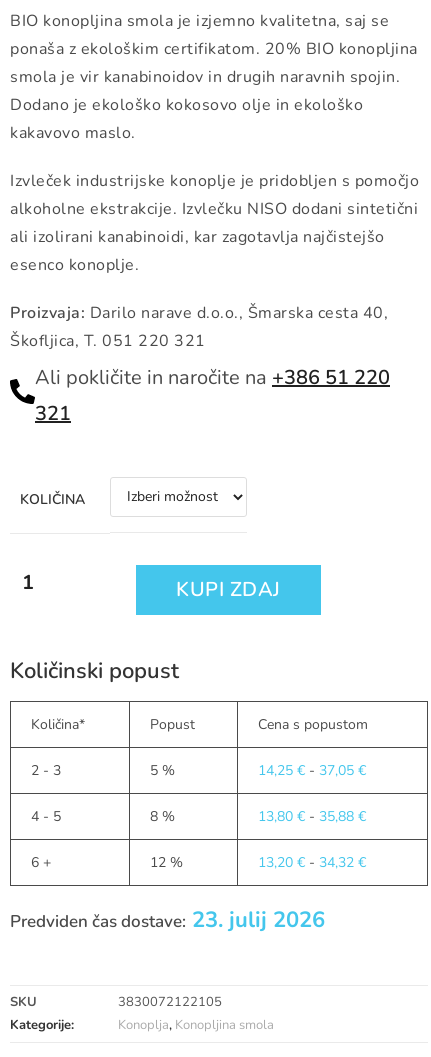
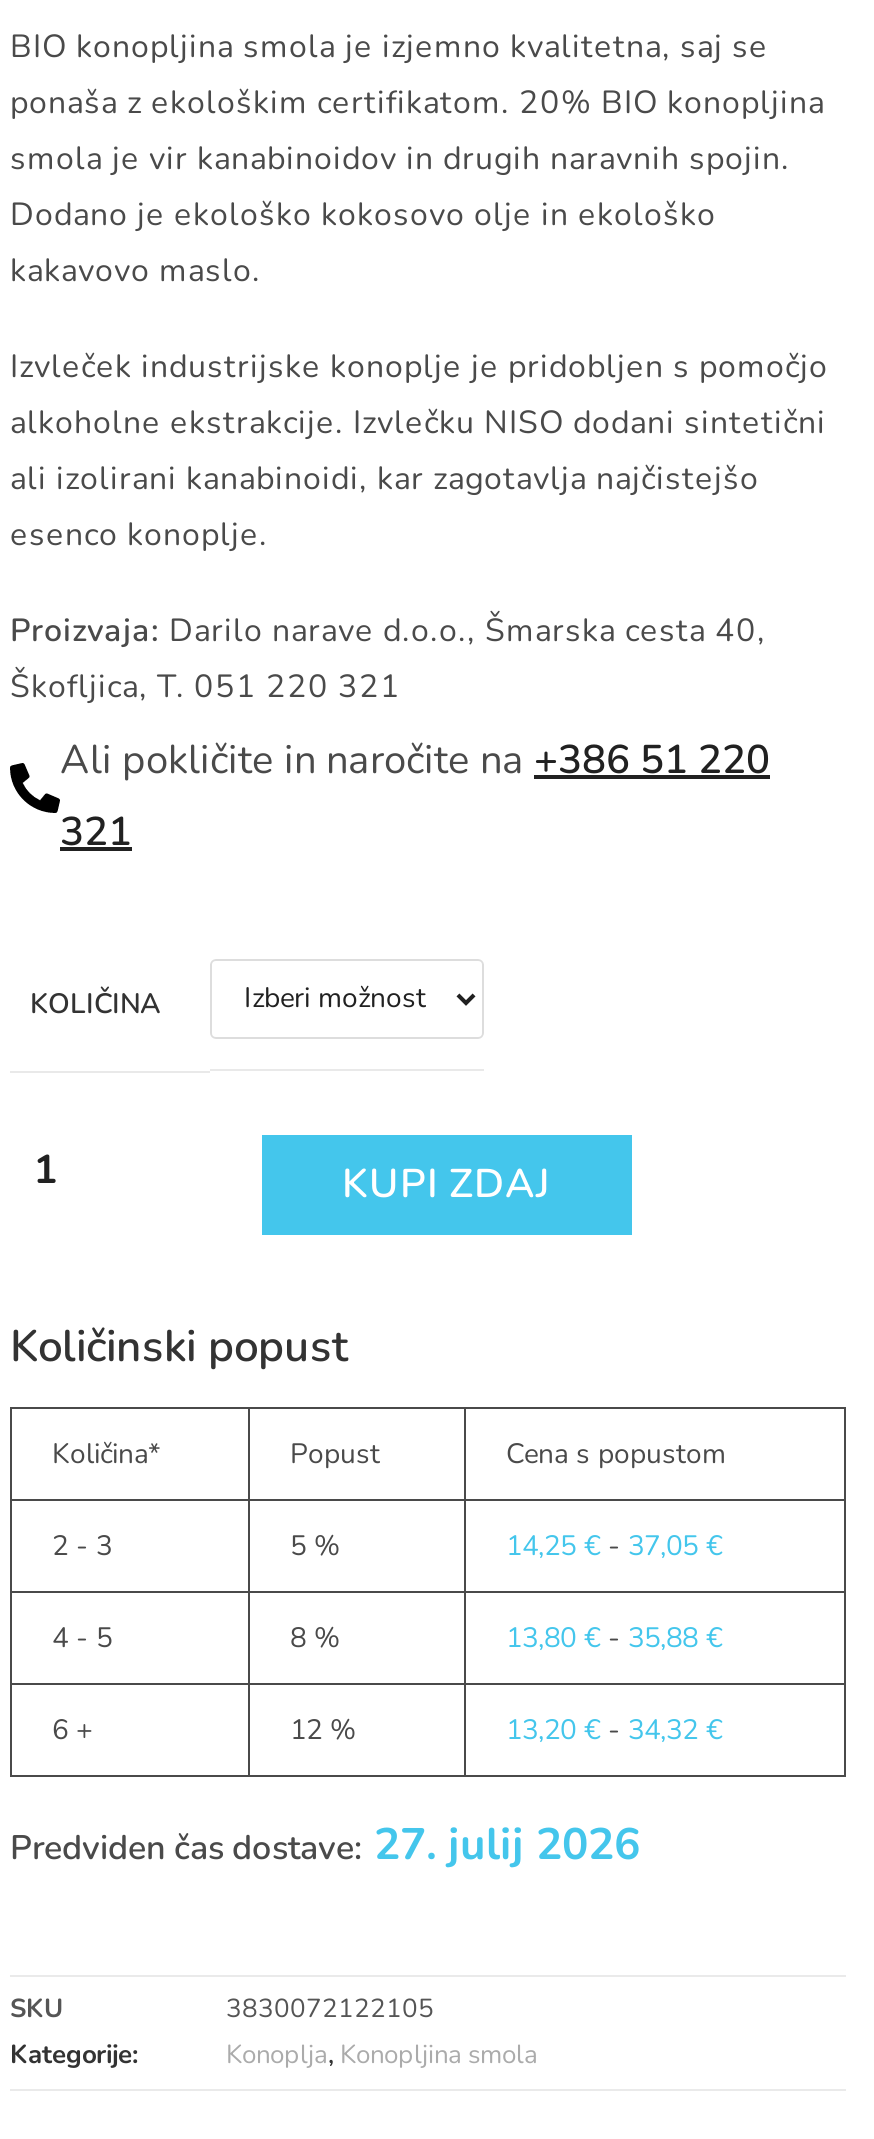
- Predviden čas dostave: 23. julij 2026
+ Predviden čas dostave: 27. julij 2026
